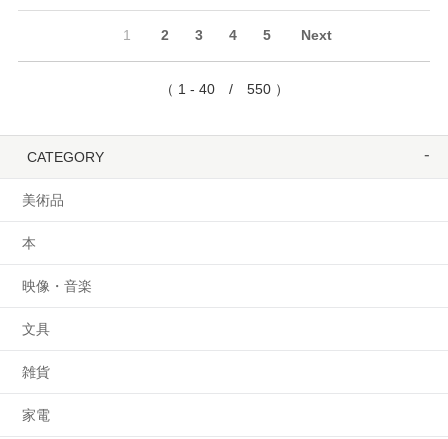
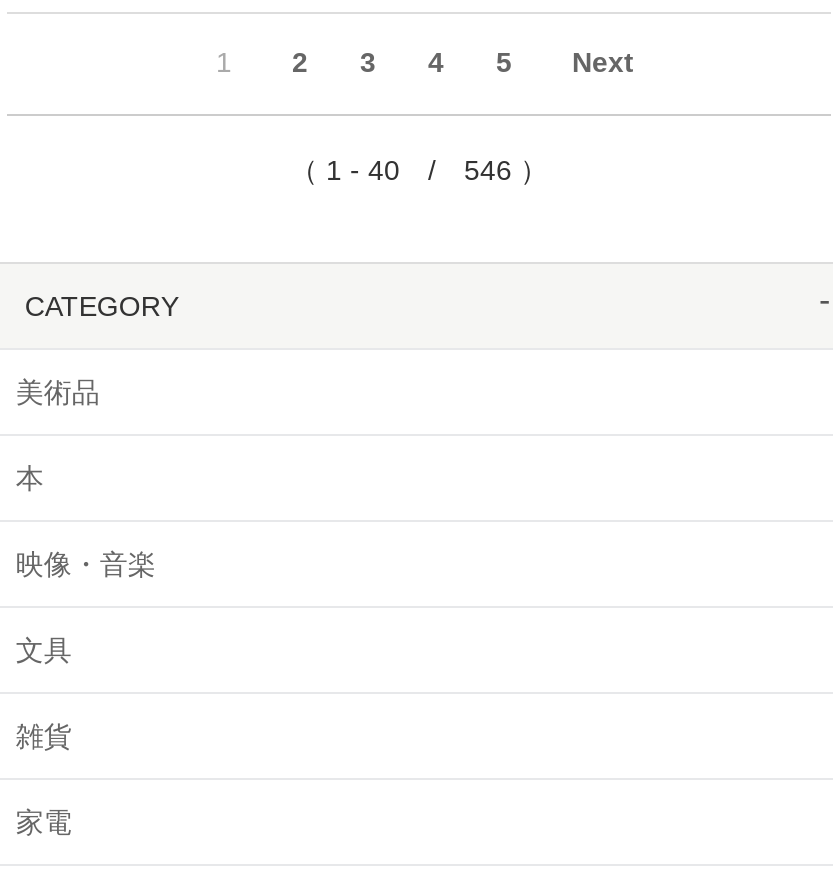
- （ 1 - 40 / 550 ）
+ （ 1 - 40 / 546 ）
